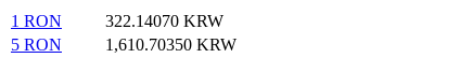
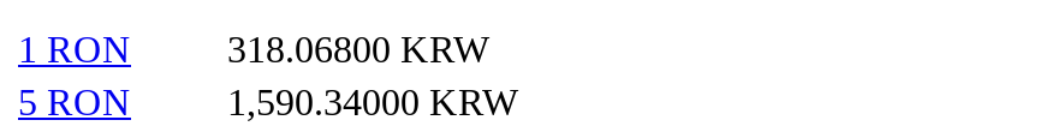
- 322.14070 KRW
+ 318.06800 KRW

- 1,610.70350 KRW
+ 1,590.34000 KRW
